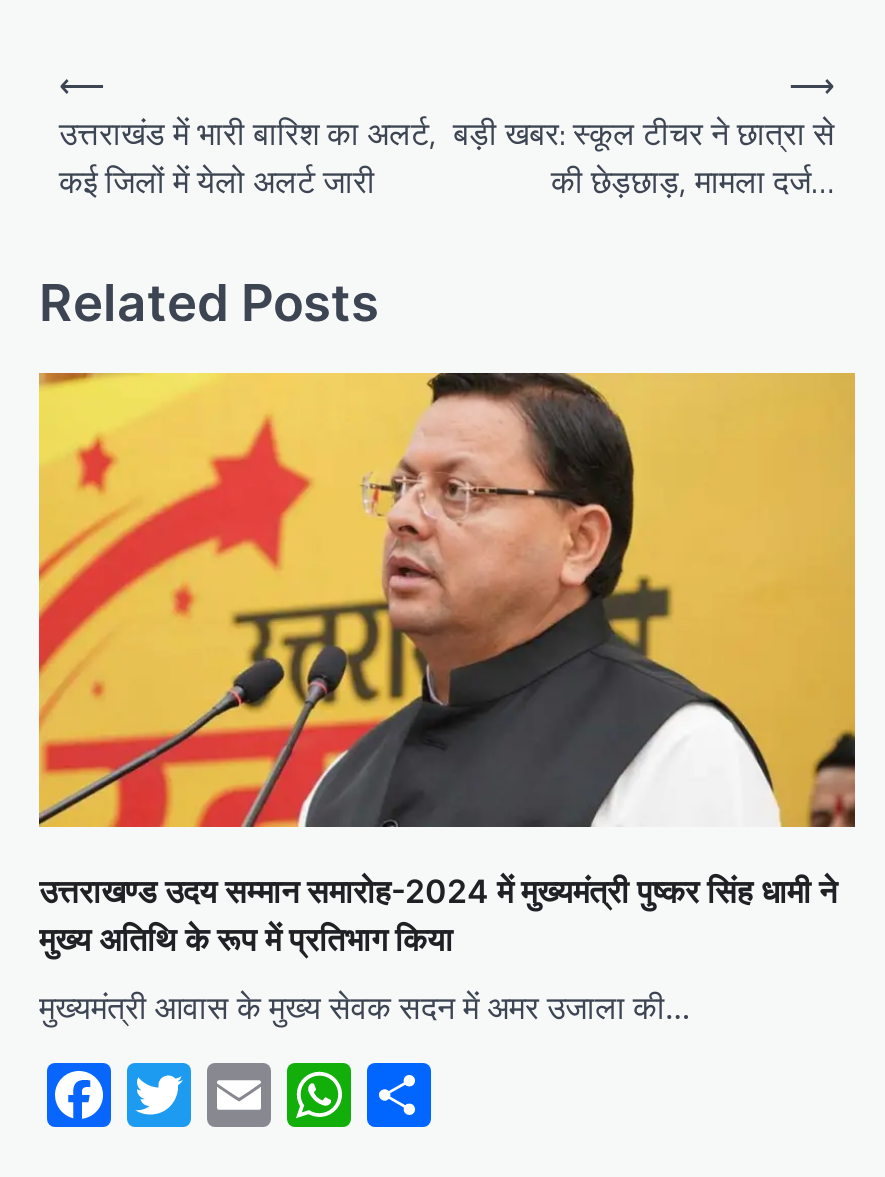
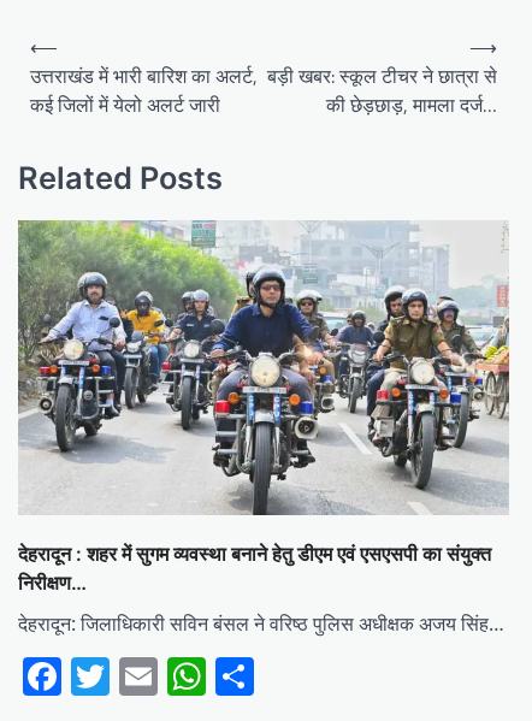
- [image]
- उत्तराखण्ड उदय सम्मान समारोह-2024 में मुख्यमंत्री पुष्कर सिंह धामी ने
- मुख्य अतिथि के रूप में प्रतिभाग किया
+ [image]
+ देहरादून : शहर में सुगम व्यवस्था बनाने हेतु डीएम एवं एसएसपी का संयुक्त
+ निरीक्षण…

- मुख्यमंत्री आवास के मुख्य सेवक सदन में अमर उजाला की…
+ देहरादून: जिलाधिकारी सविन बंसल ने वरिष्ठ पुलिस अधीक्षक अजय सिंह…
